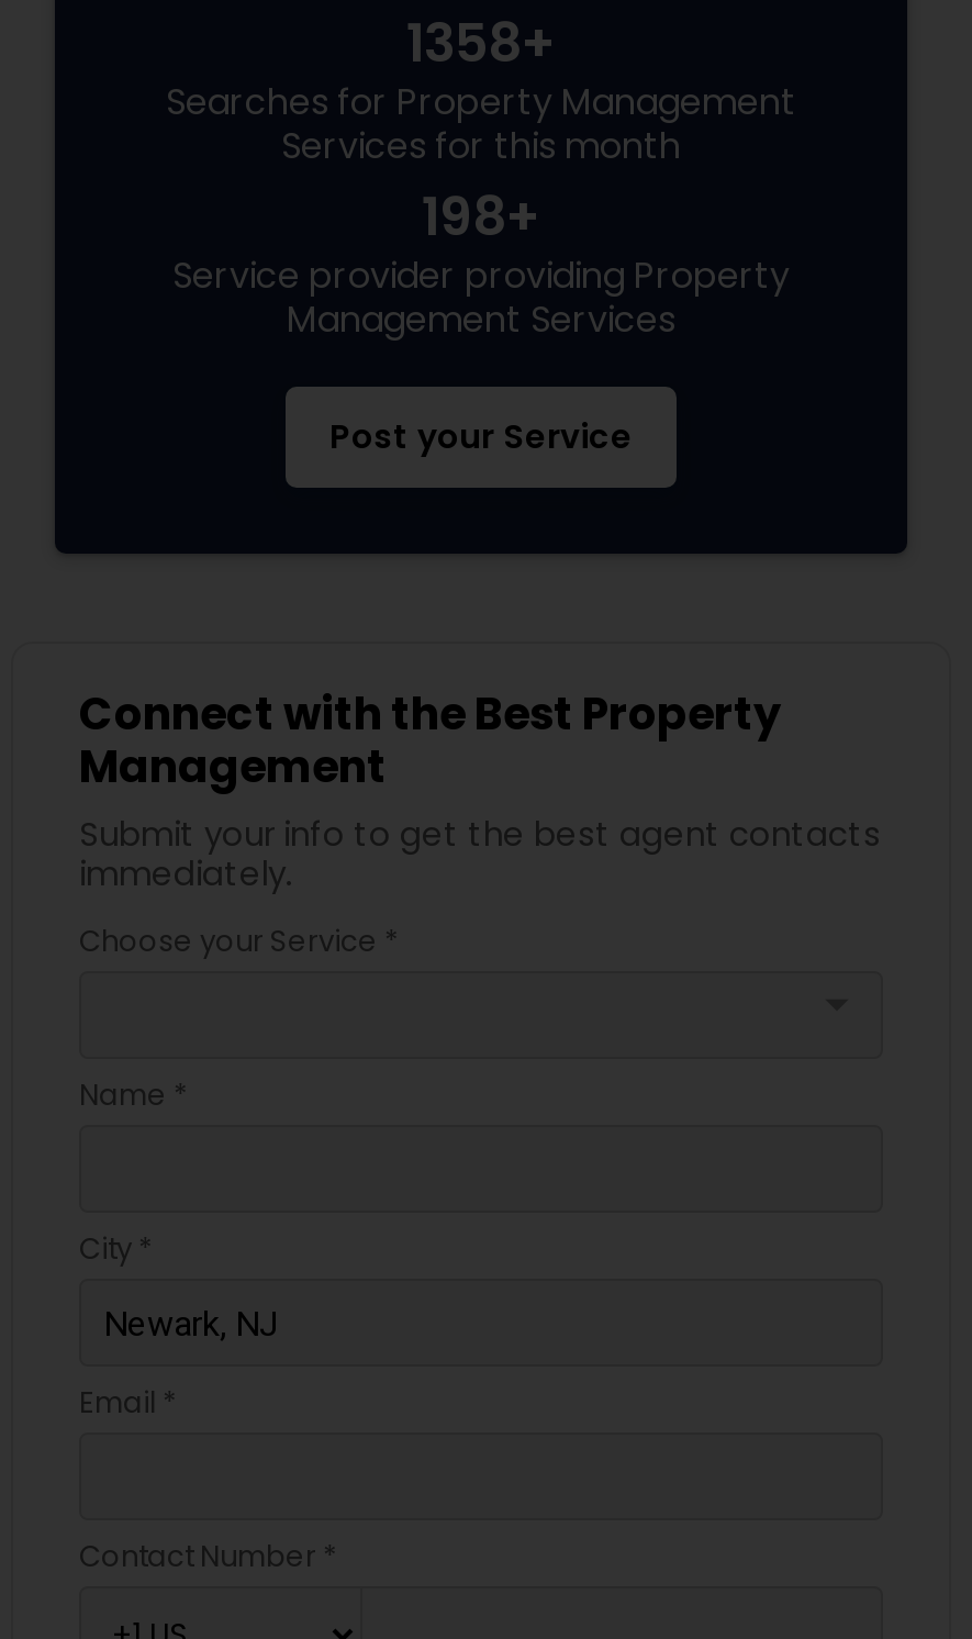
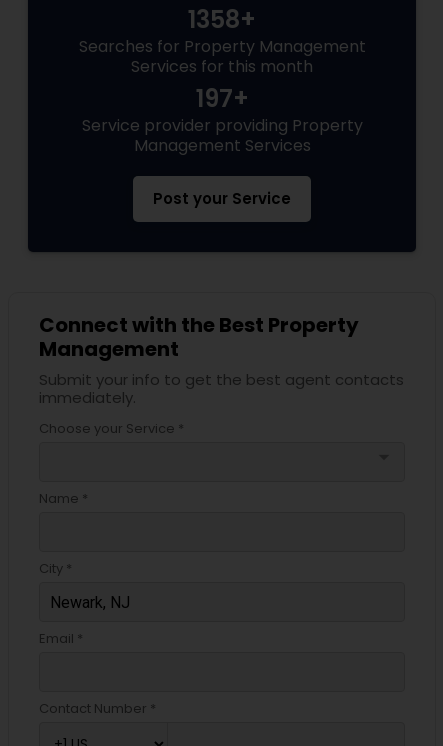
- 198+
+ 197+
